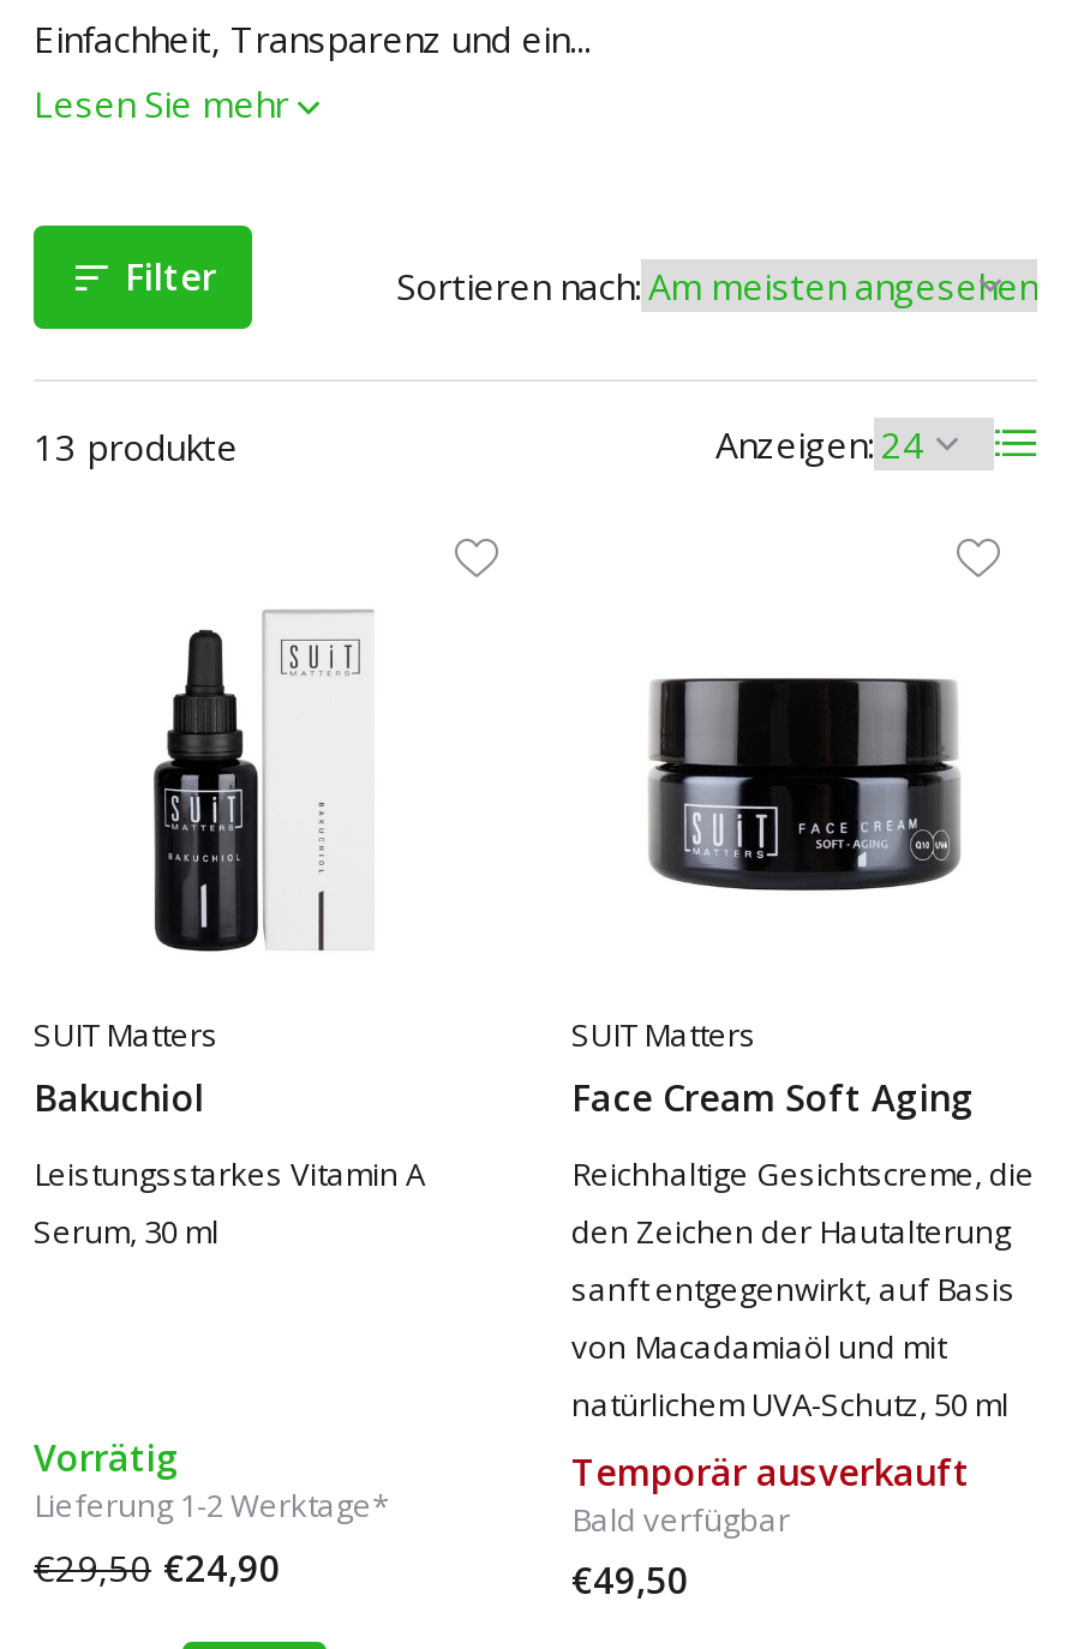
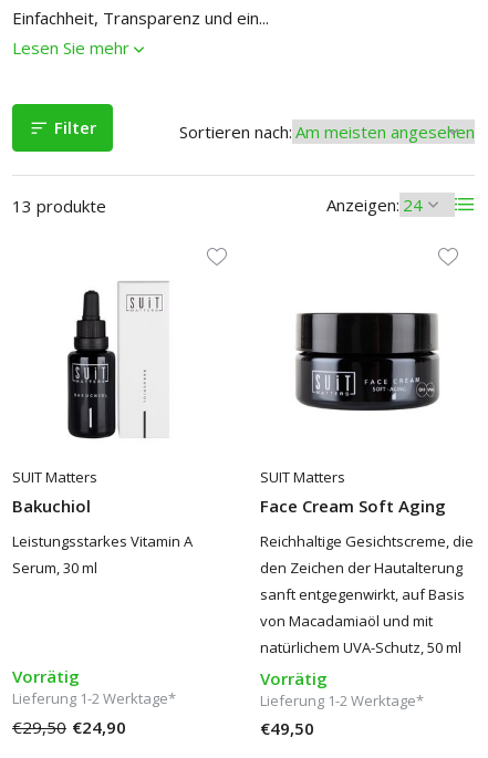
- Temporär ausverkauft
- Bald verfügbar
+ Vorrätig
+ Lieferung 1-2 Werktage*
